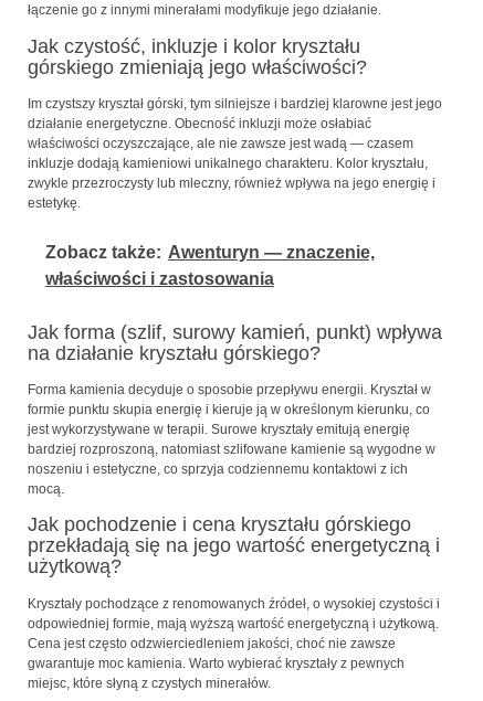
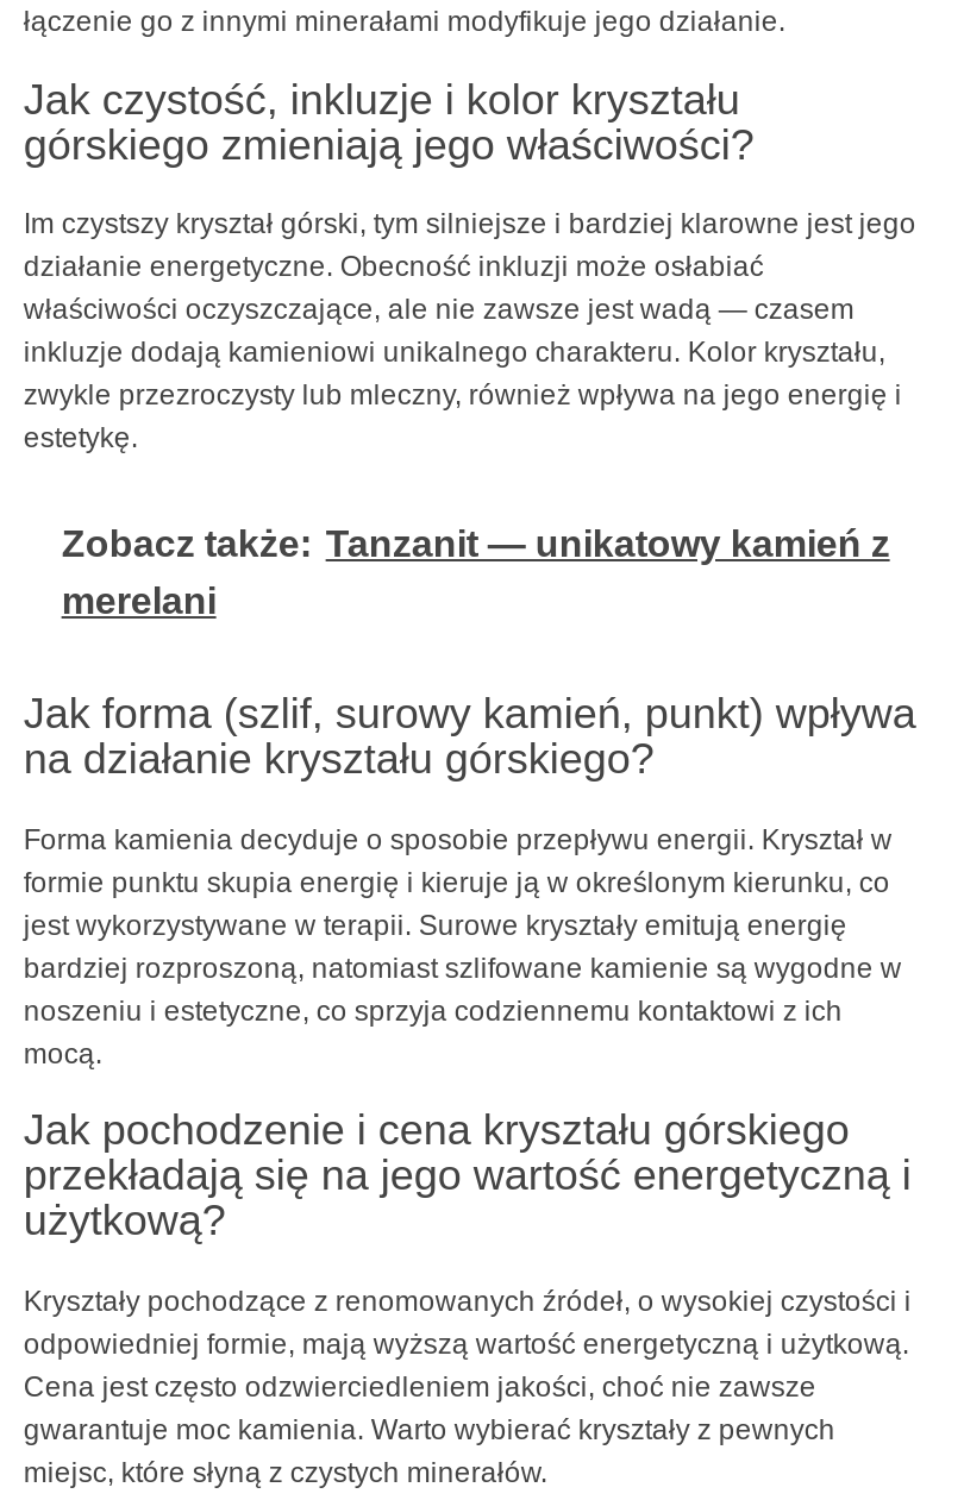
- Zobacz także: Awenturyn — znaczenie,
- właściwości i zastosowania
+ Zobacz także: Tanzanit — unikatowy kamień z
+ merelani
